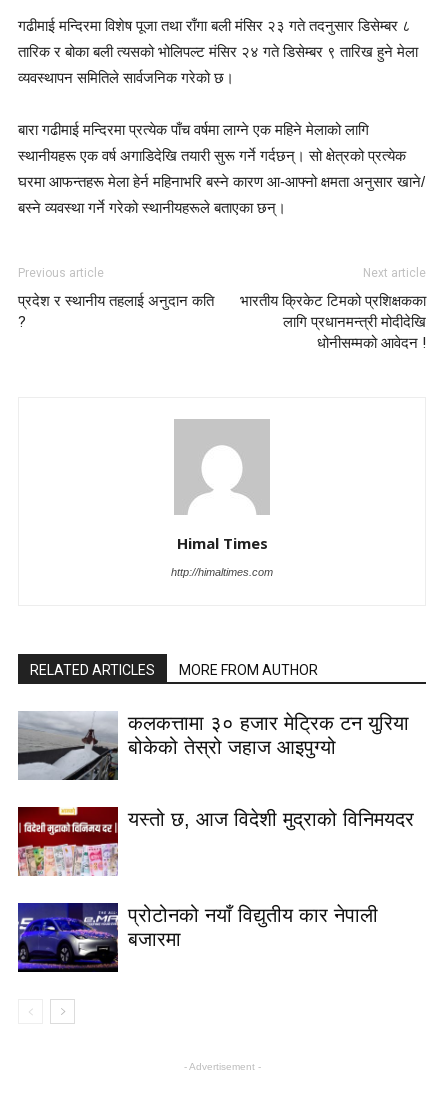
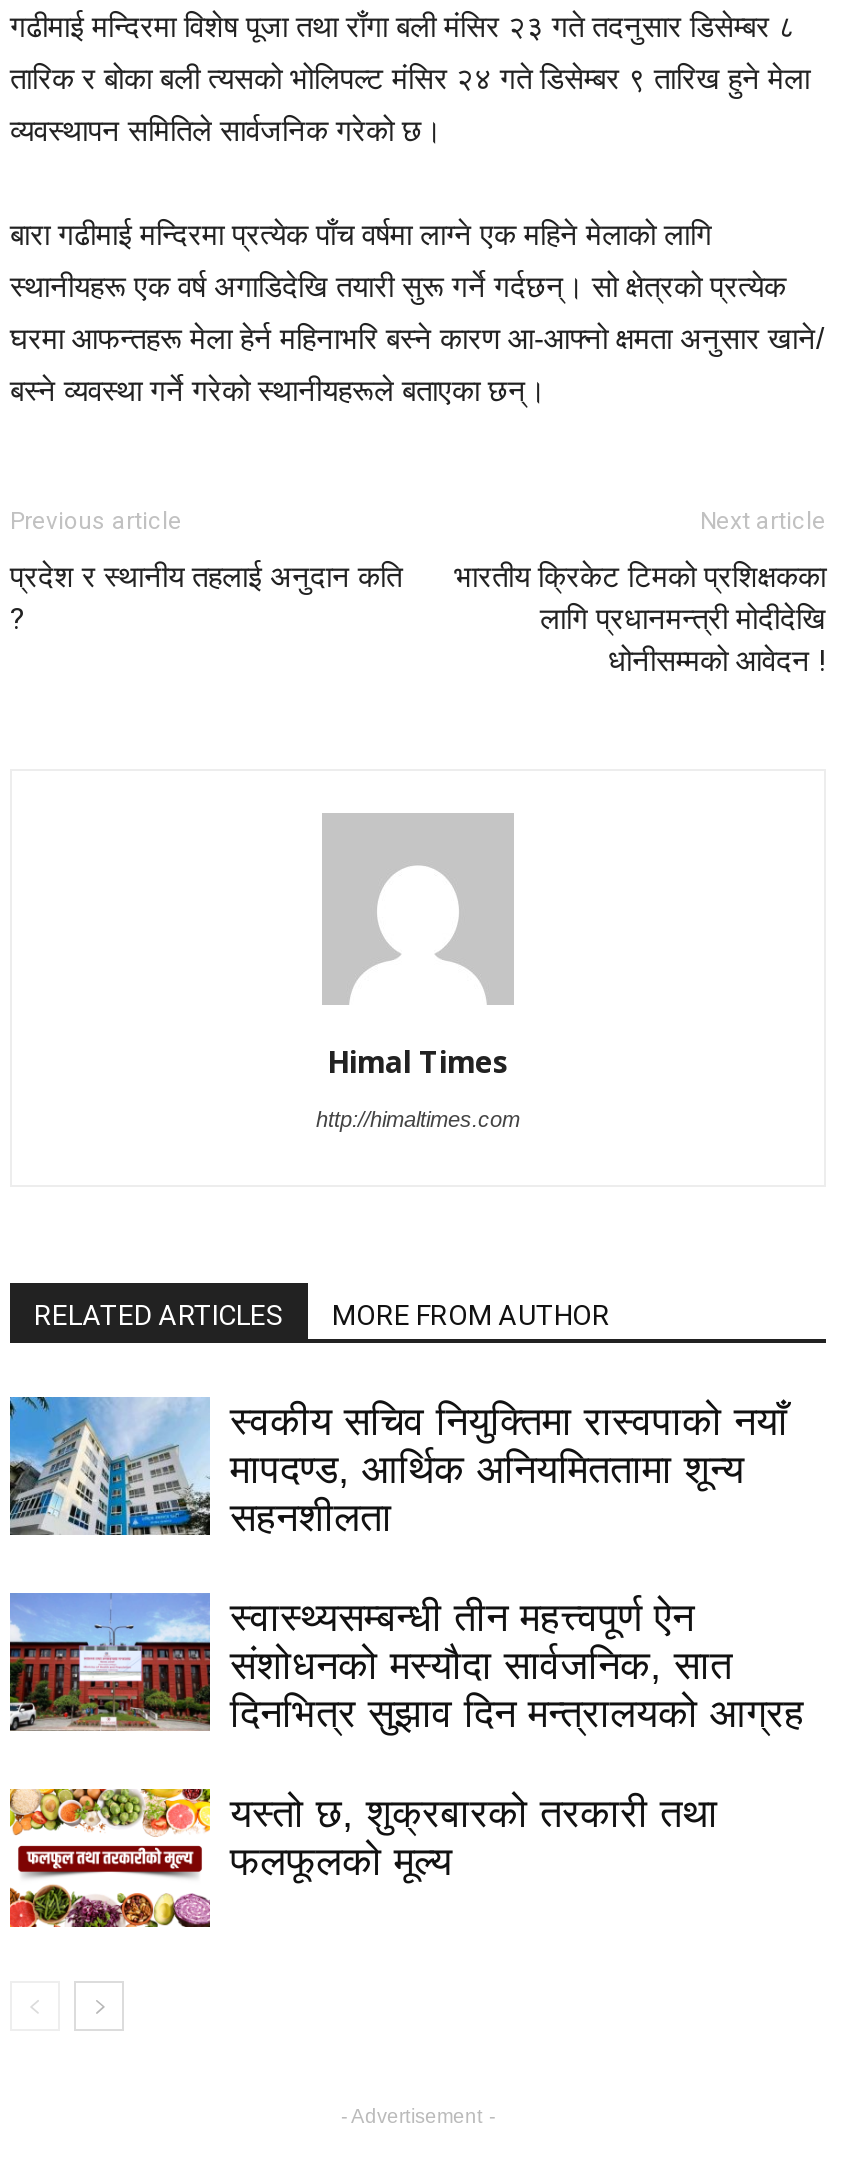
- [image]
- कलकत्तामा ३० हजार मेट्रिक टन युरिया
- बोकेको तेस्रो जहाज आइपुग्यो
+ [image]
+ स्वकीय सचिव नियुक्तिमा रास्वपाको नयाँ
+ मापदण्ड, आर्थिक अनियमिततामा शून्य
+ सहनशीलता

- [image]
- यस्तो छ, आज विदेशी मुद्राको विनिमयदर
+ [image]
+ स्वास्थ्यसम्बन्धी तीन महत्त्वपूर्ण ऐन
+ संशोधनको मस्यौदा सार्वजनिक, सात
+ दिनभित्र सुझाव दिन मन्त्रालयको आग्रह

- [image]
- प्रोटोनको नयाँ विद्युतीय कार नेपाली
- बजारमा
+ [image]
+ यस्तो छ, शुक्रबारको तरकारी तथा
+ फलफूलको मूल्य
